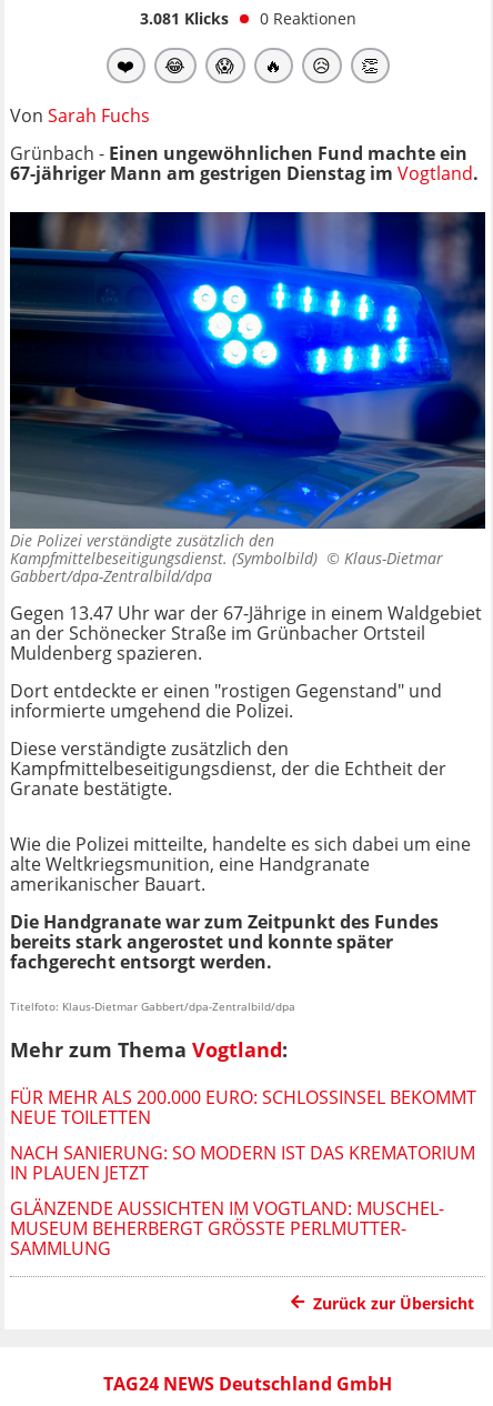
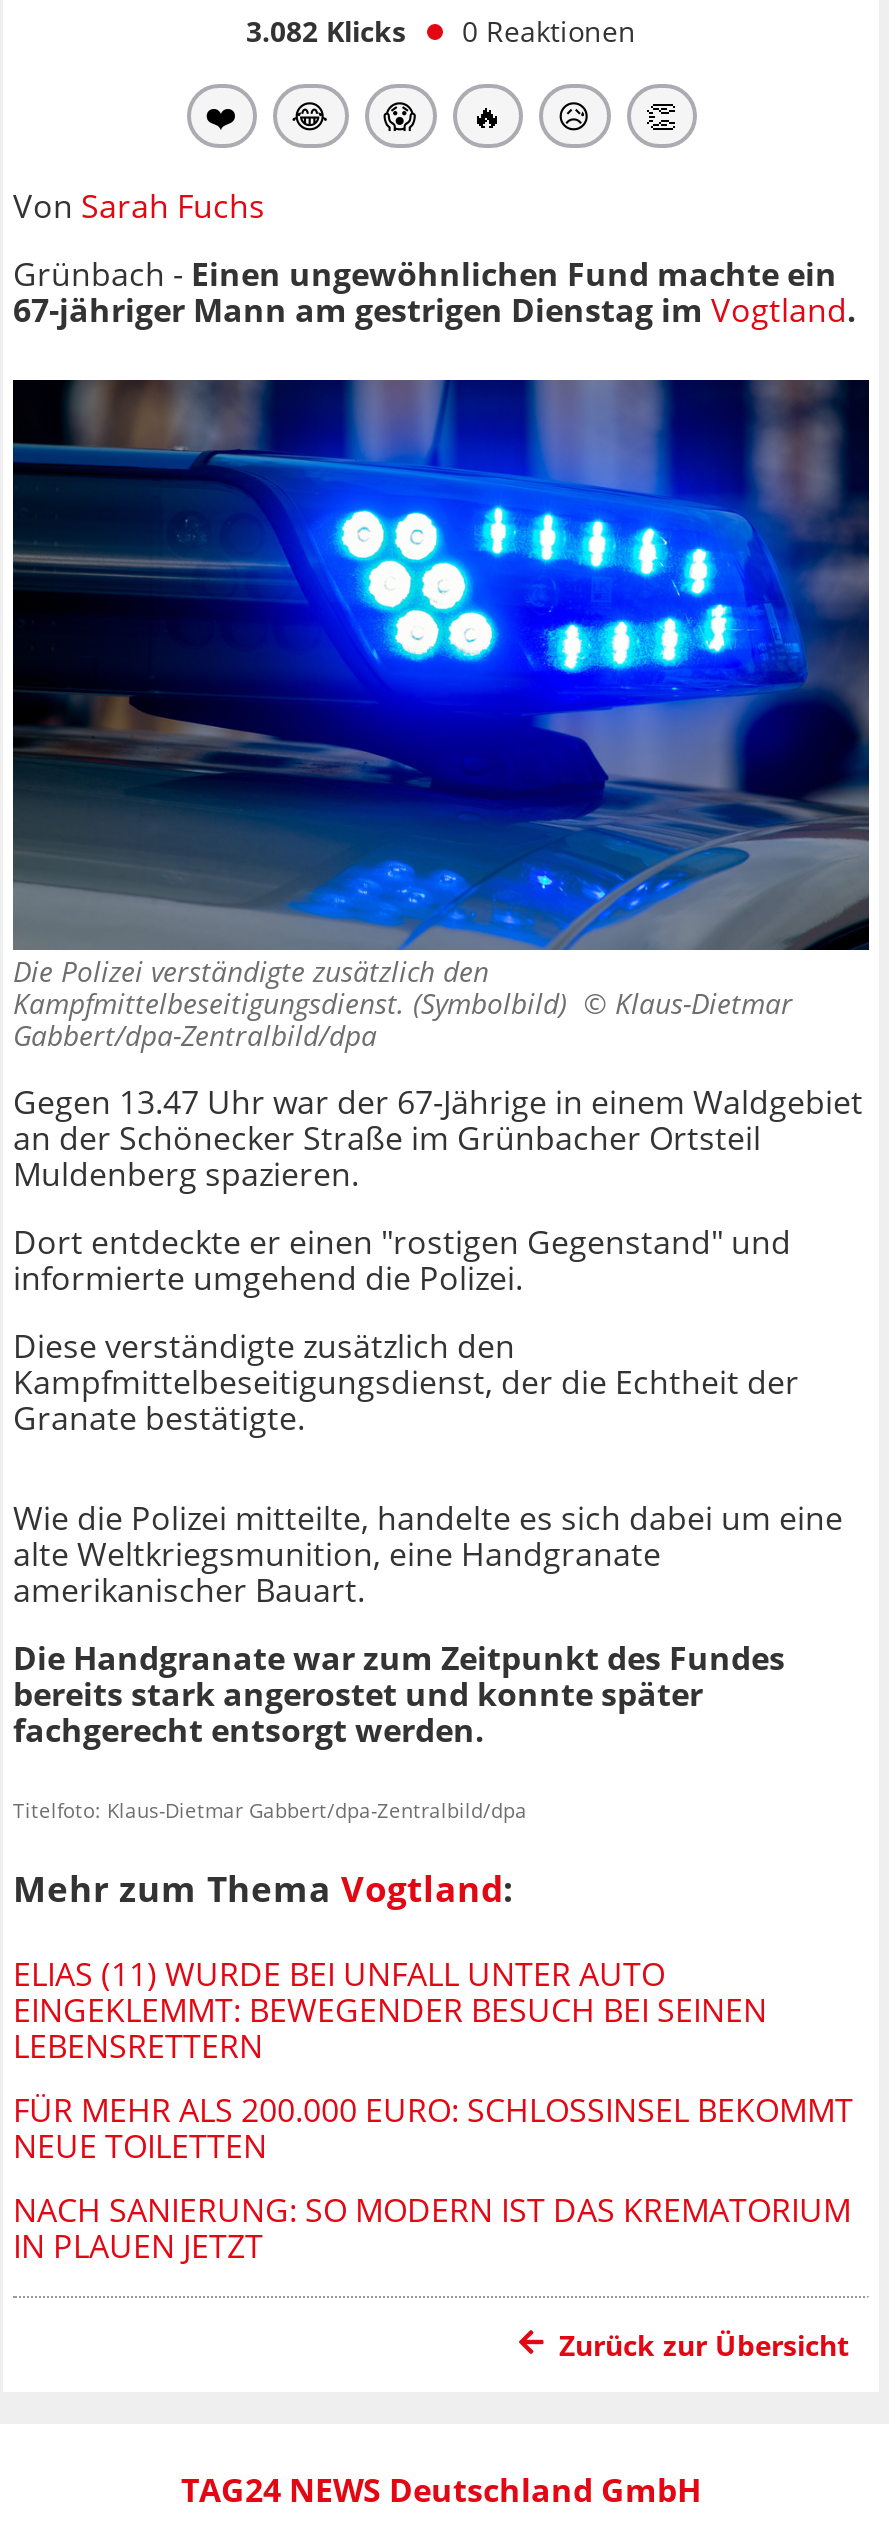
- 3.081 Klicks 0 Reaktionen
+ 3.082 Klicks 0 Reaktionen

+ ELIAS (11) WURDE BEI UNFALL UNTER AUTO
+ EINGEKLEMMT: BEWEGENDER BESUCH BEI SEINEN
+ LEBENSRETTERN

moved down: FÜR MEHR ALS 200.000 EURO: SCHLOSSINSEL BEKOMMT | NEUE TOILETTEN | NACH SANIERUNG: SO MODERN IST DAS KREMATORIUM | IN PLAUEN JETZT

- GLÄNZENDE AUSSICHTEN IM VOGTLAND: MUSCHEL-
- MUSEUM BEHERBERGT GRÖSSTE PERLMUTTER-S
- AMMLUNG
